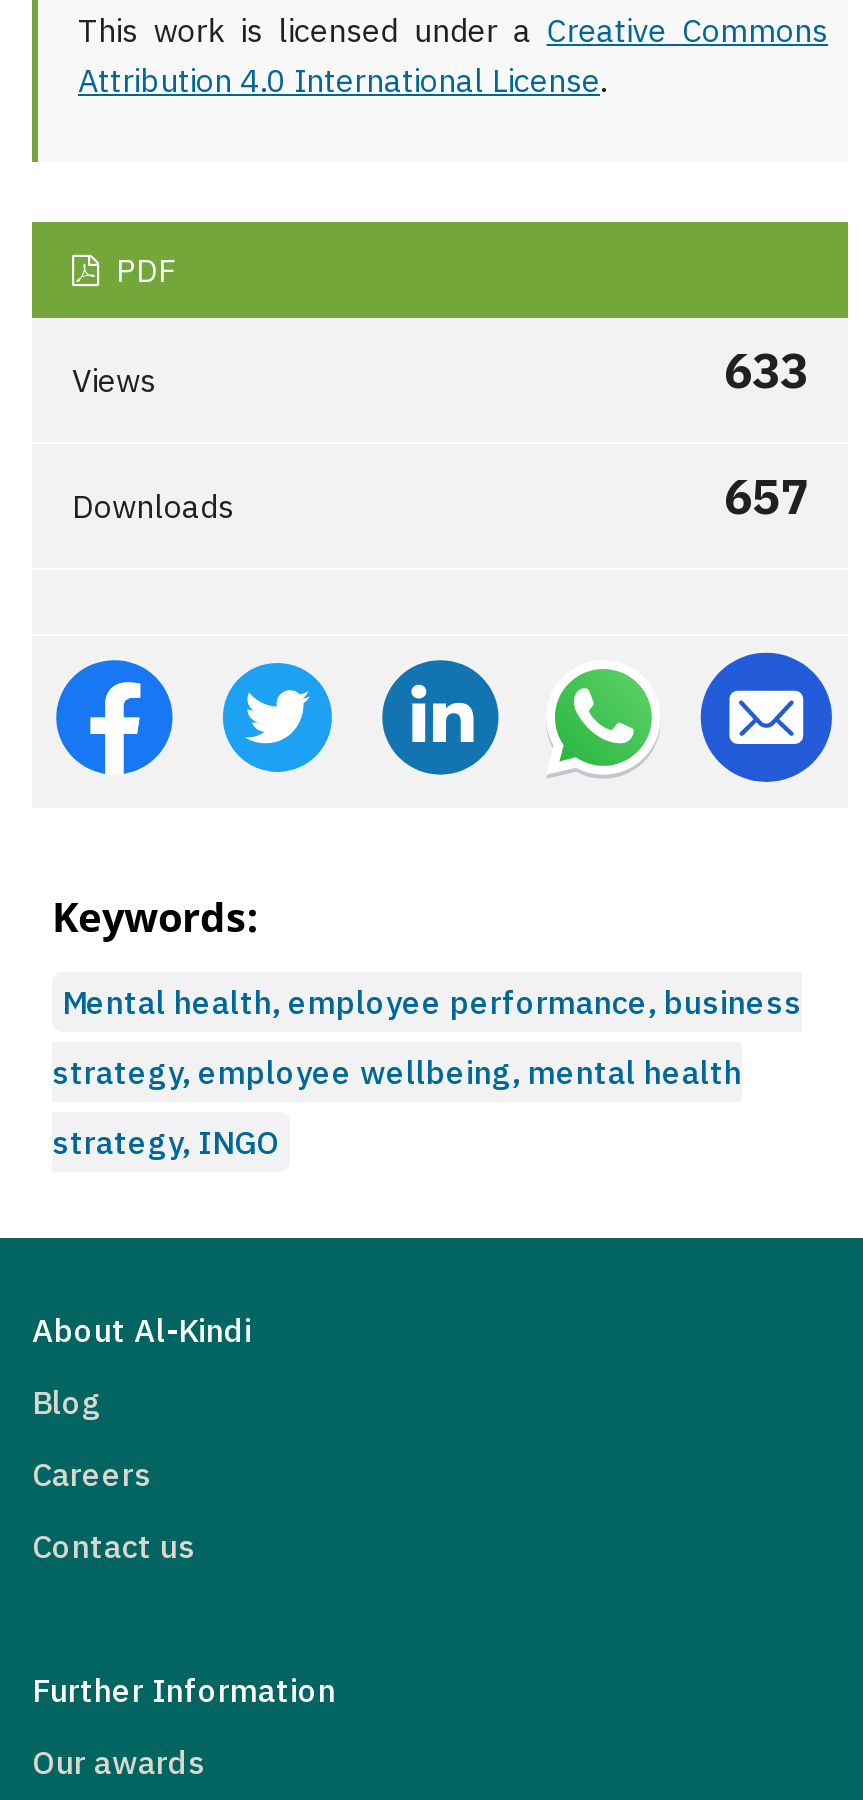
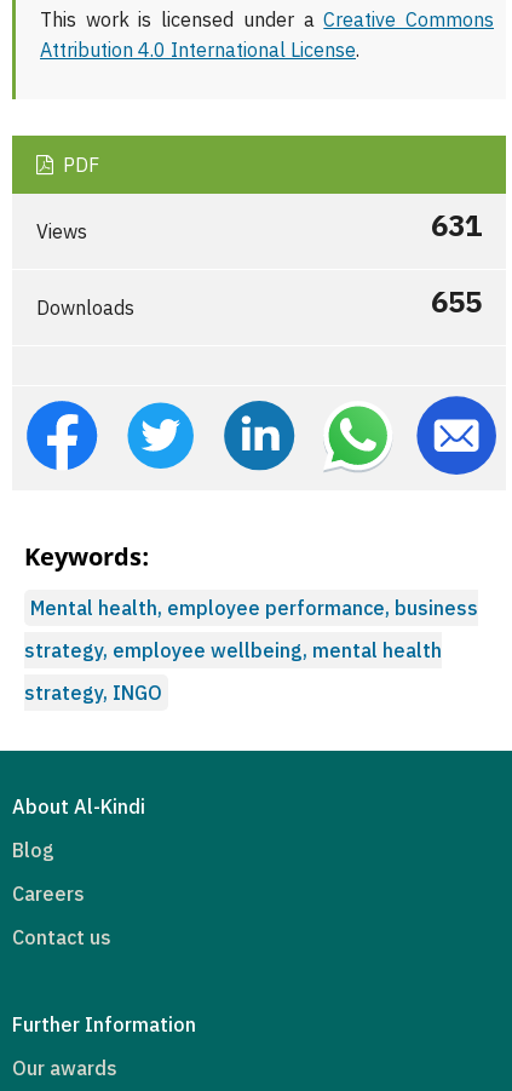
- 633
+ 631

- 657
+ 655
